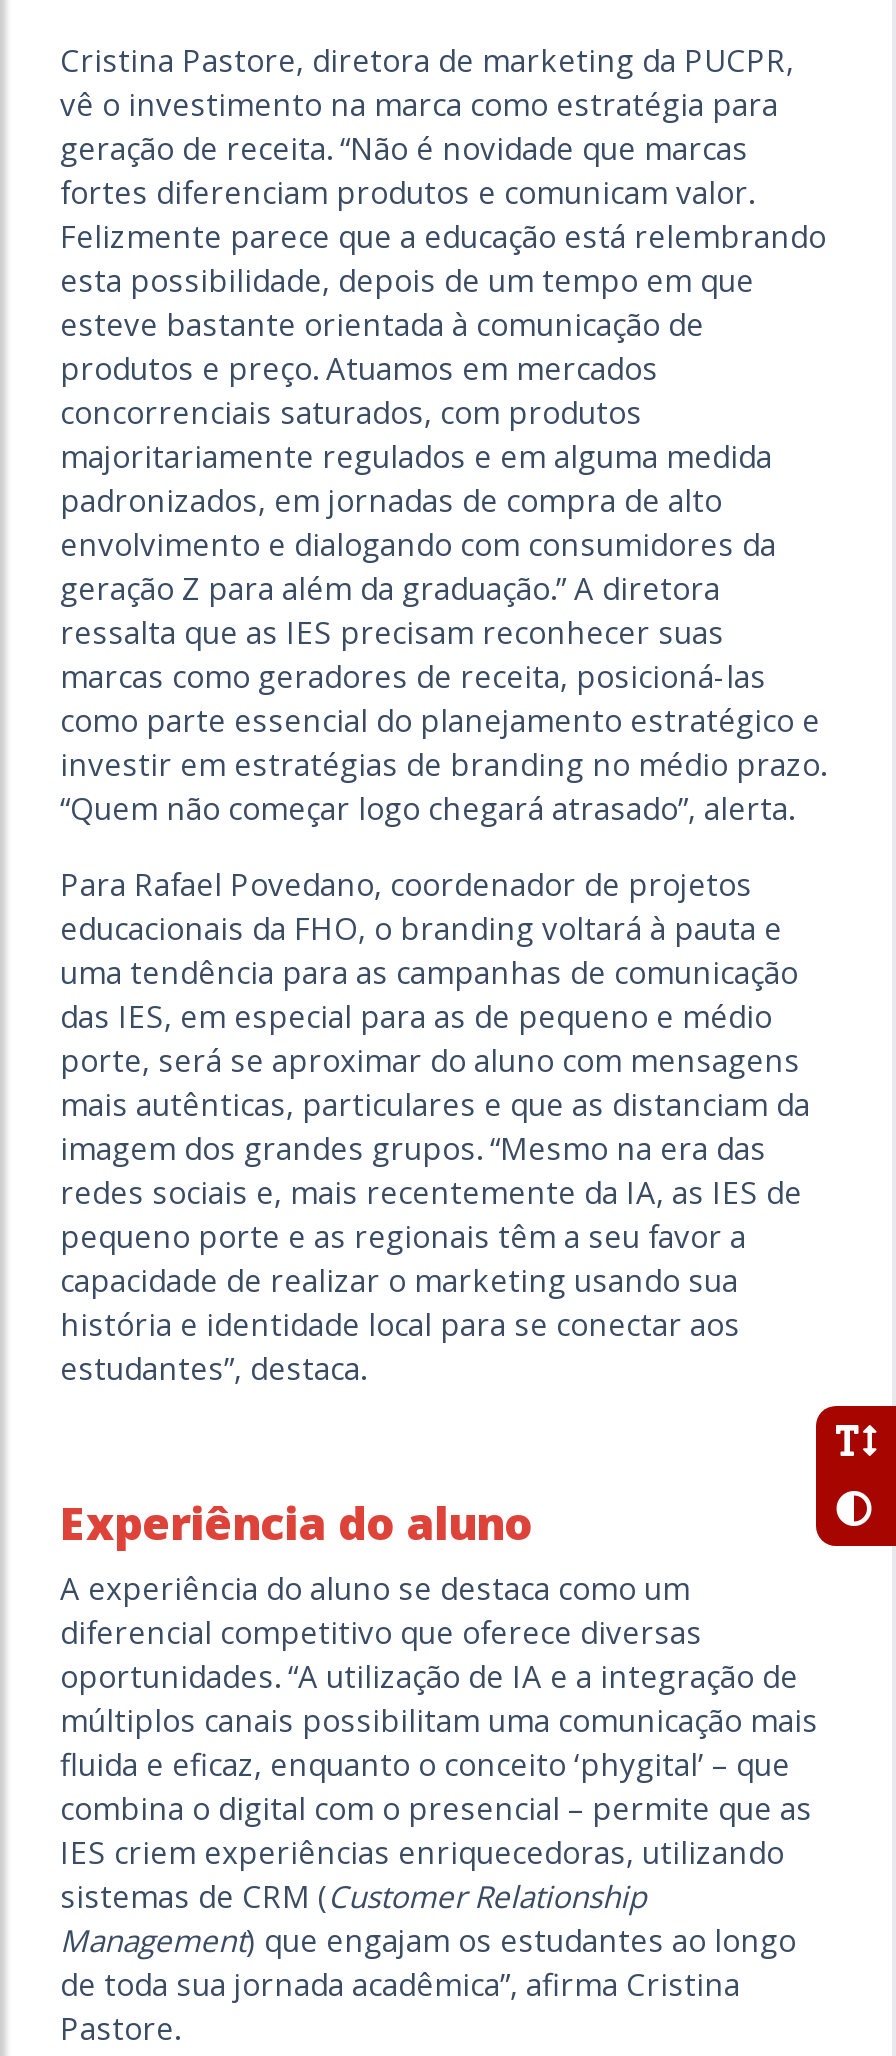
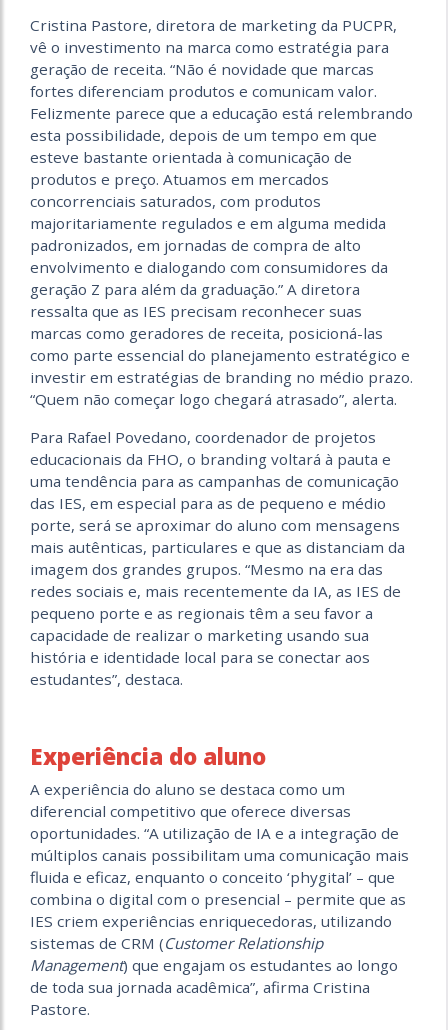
- [image]
